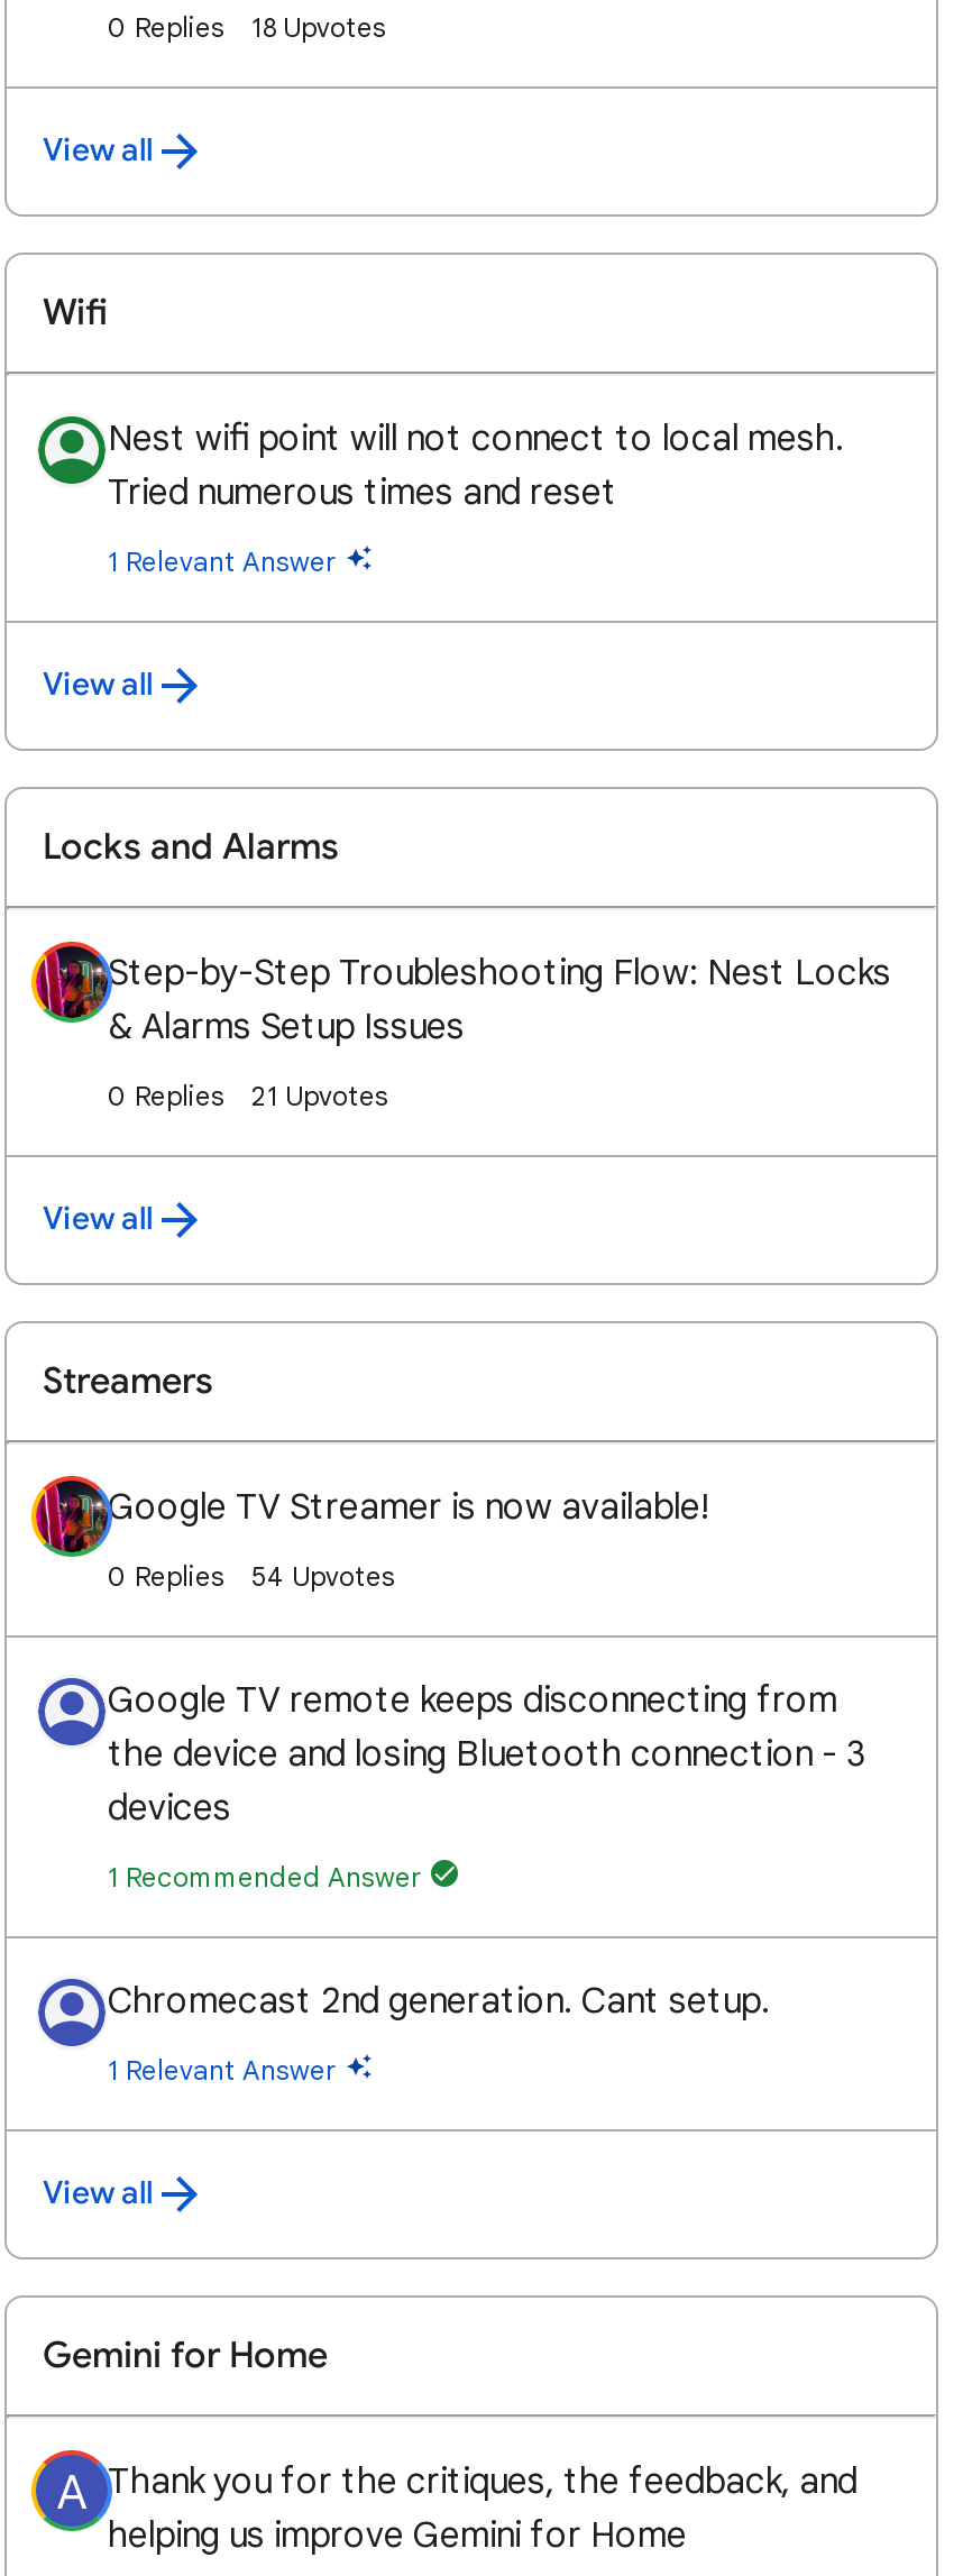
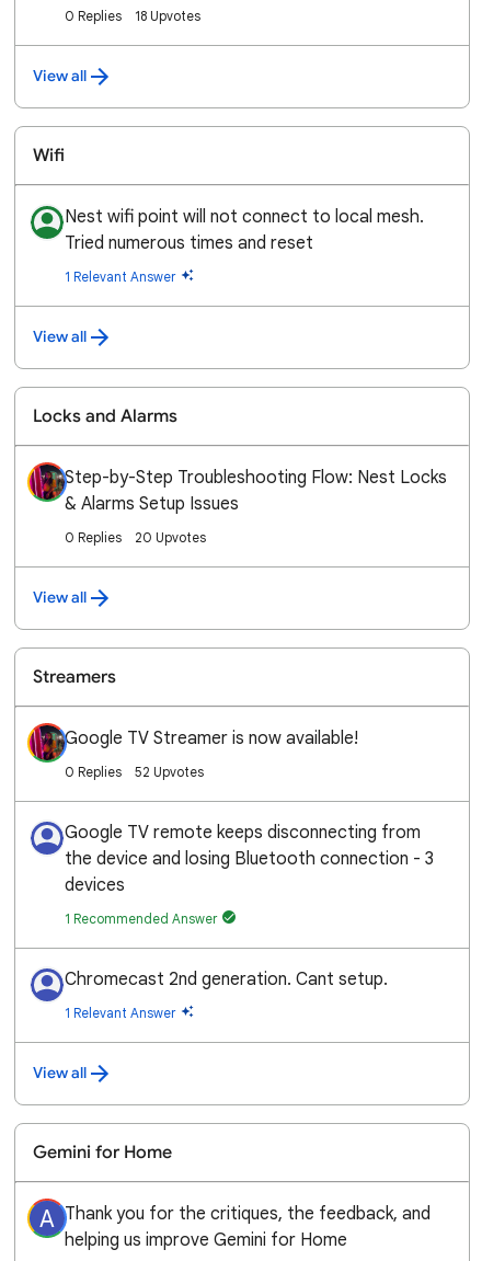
- 21 Upvotes
+ 20 Upvotes

- 54 Upvotes
+ 52 Upvotes
